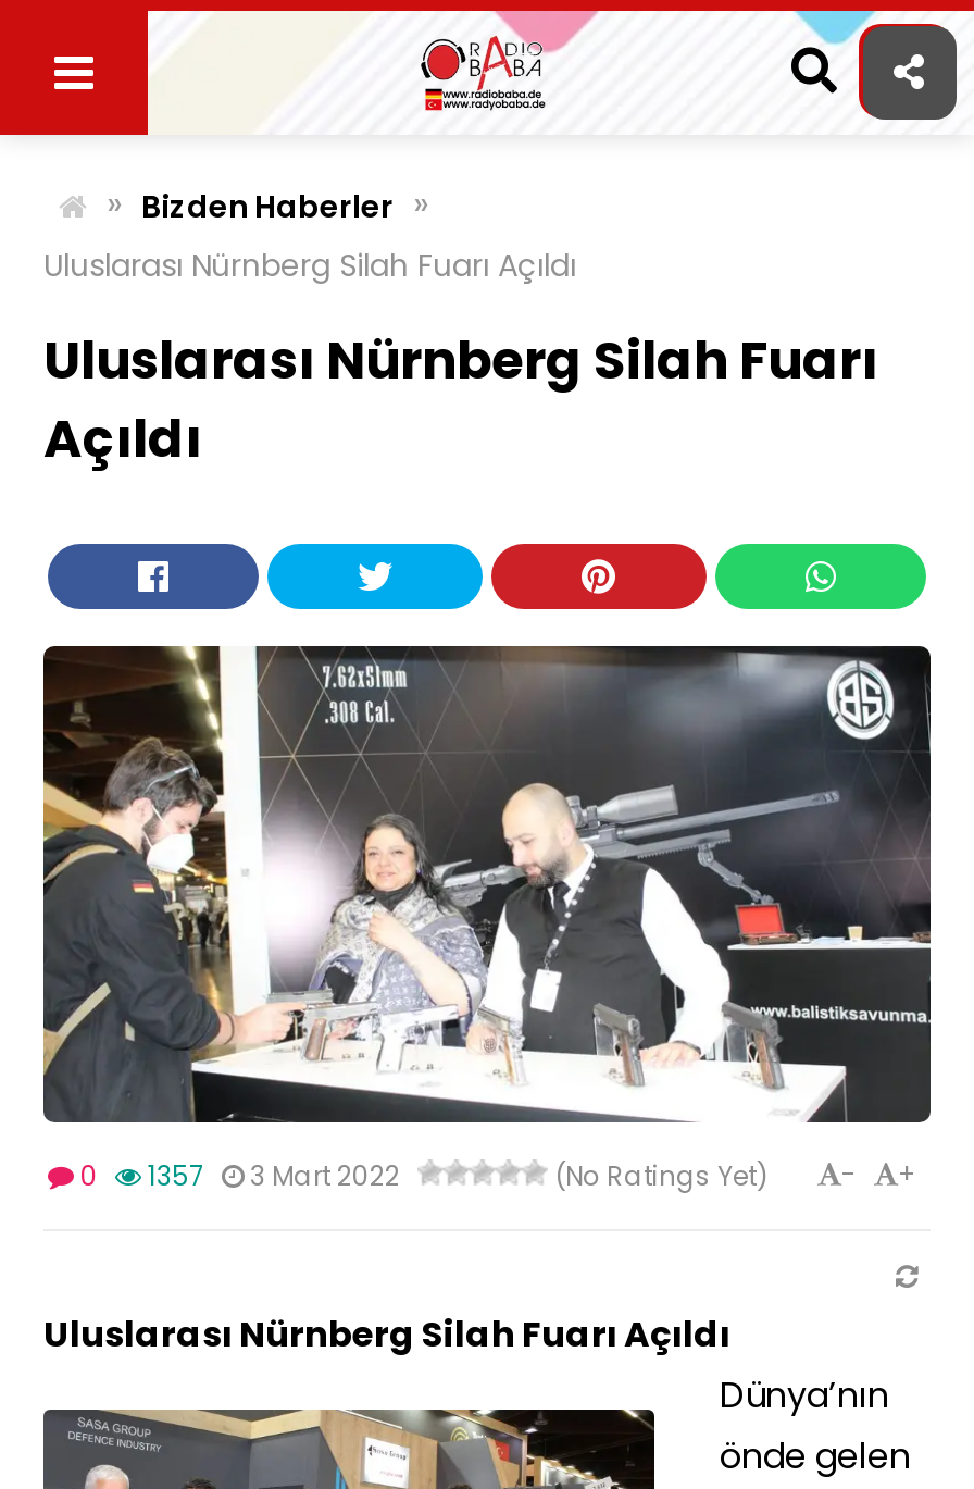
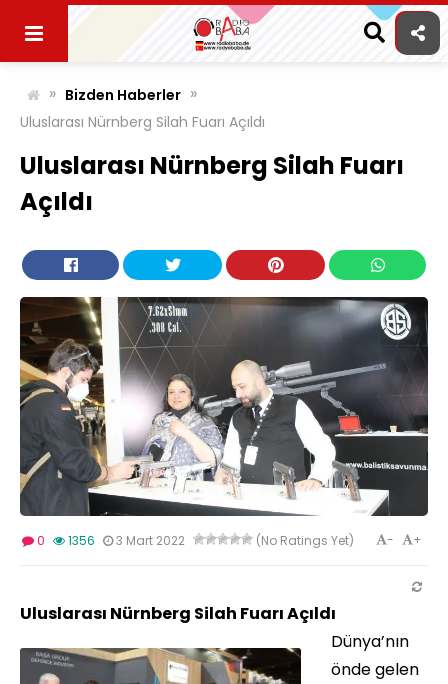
- 0 1357 3 Mart 2022
+ 0 1356 3 Mart 2022
